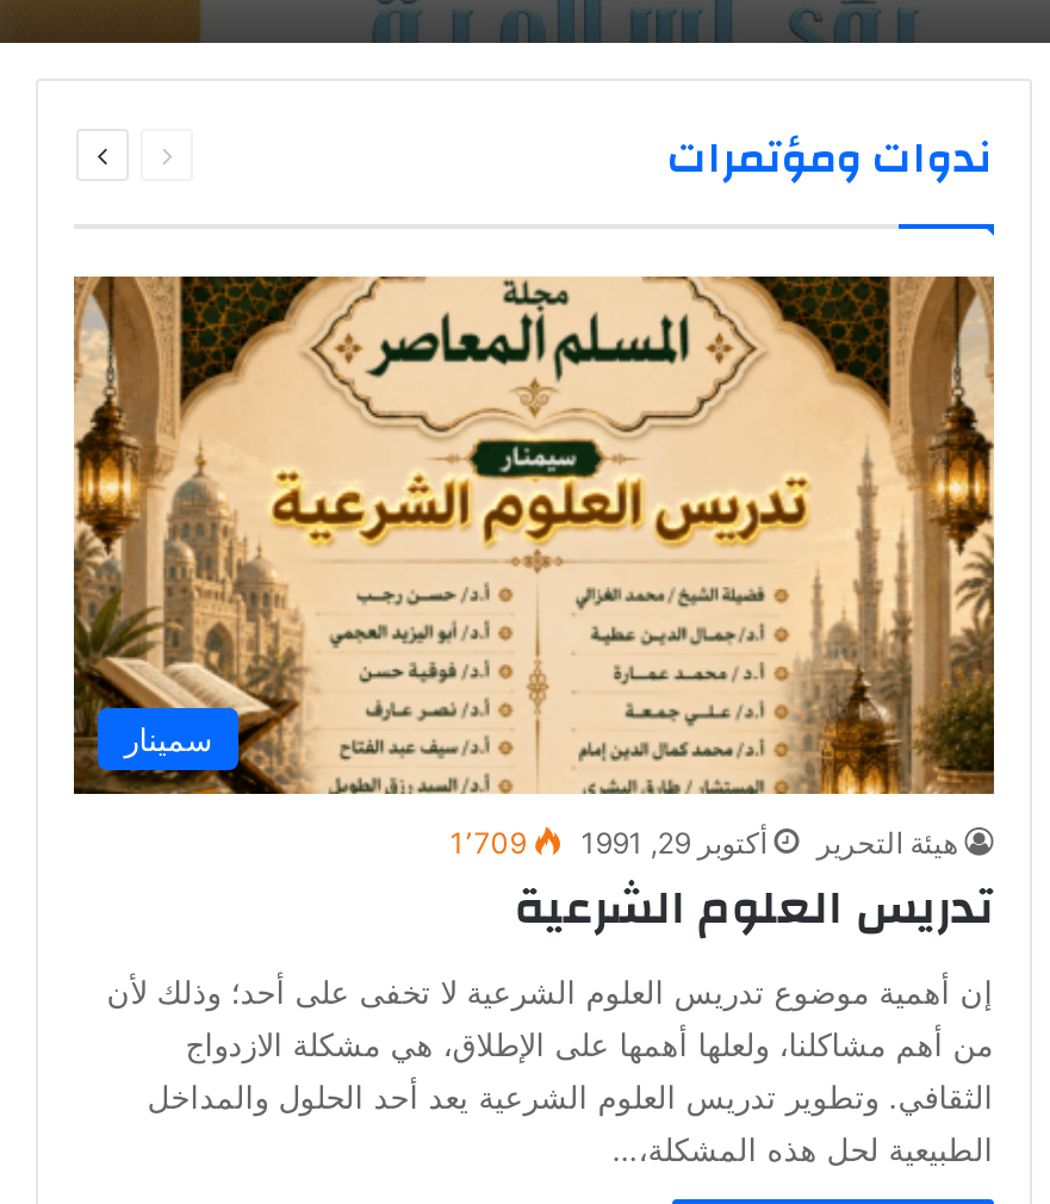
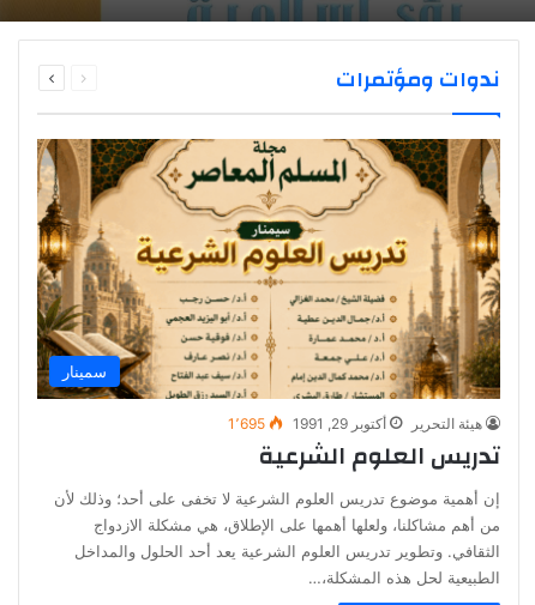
- 1٬709
+ 1٬695
